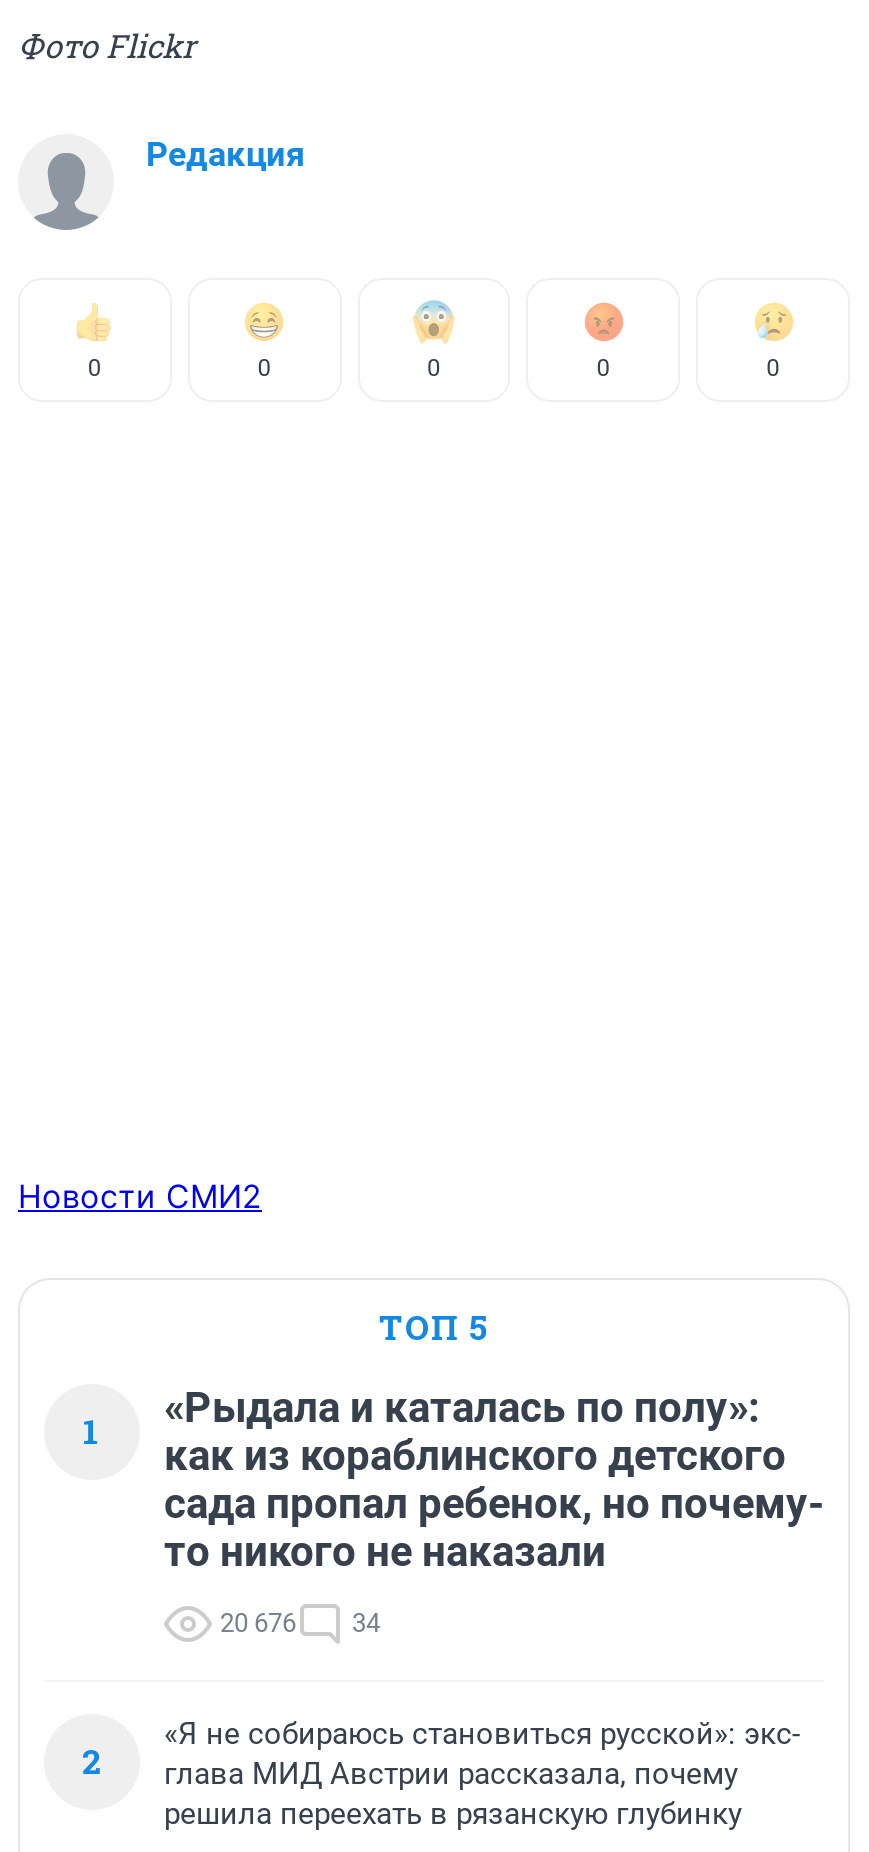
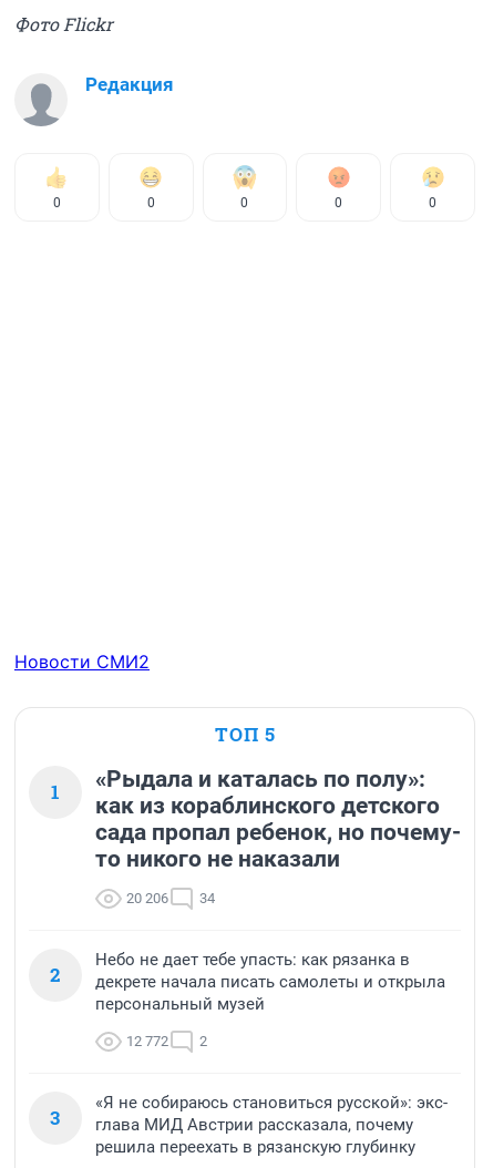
- 20 676 34
+ 20 206 34

+ Небо не дает тебе упасть: как рязанка в
+ декрете начала писать самолеты и открыла
+ персональный музей
+ 12 772
+ 2
+ 3
